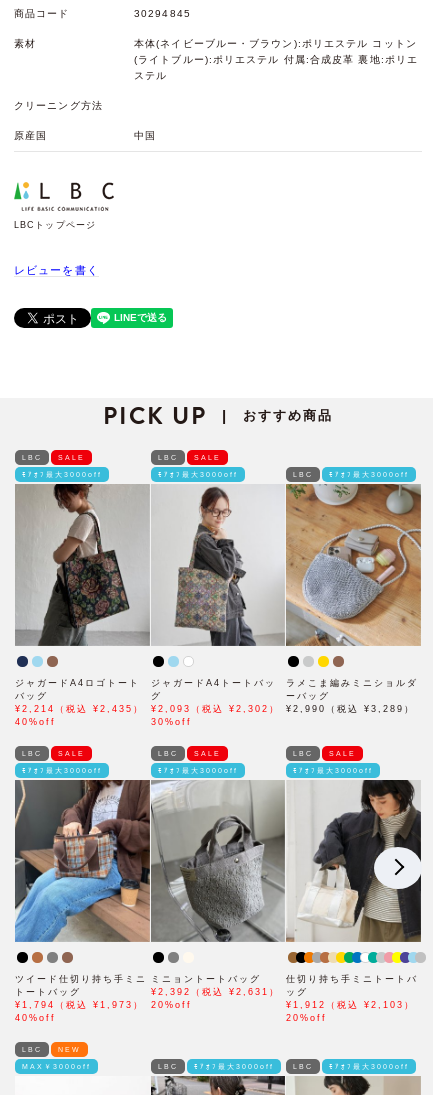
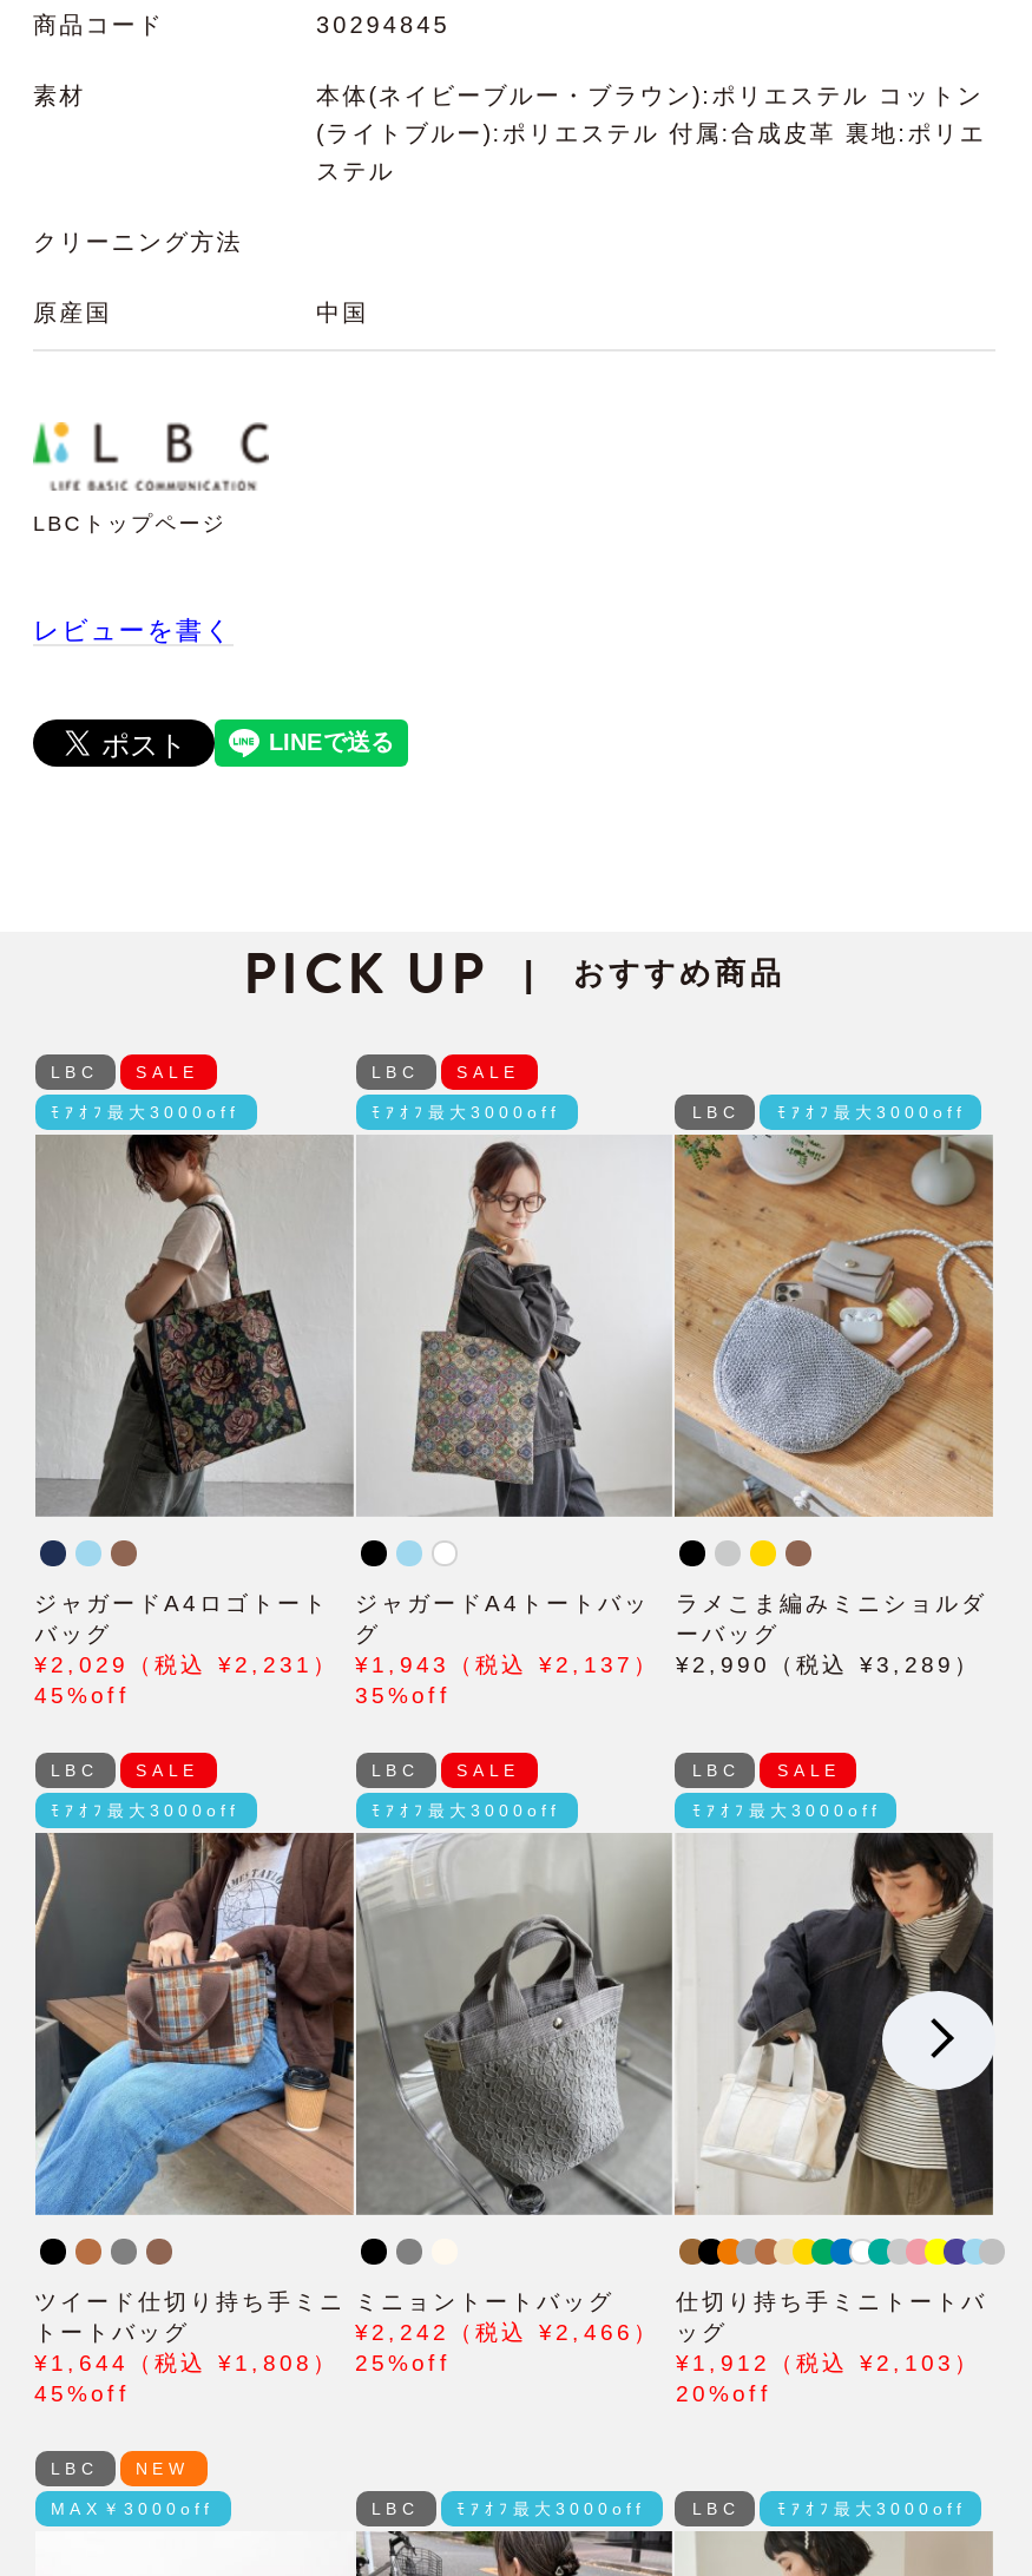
- ¥2,214（税込 ¥2,435）
- 40%off
+ ¥2,029（税込 ¥2,231）
+ 45%off

- ¥2,093（税込 ¥2,302）
- 30%off
+ ¥1,943（税込 ¥2,137）
+ 35%off

- ¥2,392（税込 ¥2,631）
- 20%off
+ ¥2,242（税込 ¥2,466）
+ 25%off

- ¥1,794（税込 ¥1,973）
- 40%off
+ ¥1,644（税込 ¥1,808）
+ 45%off
